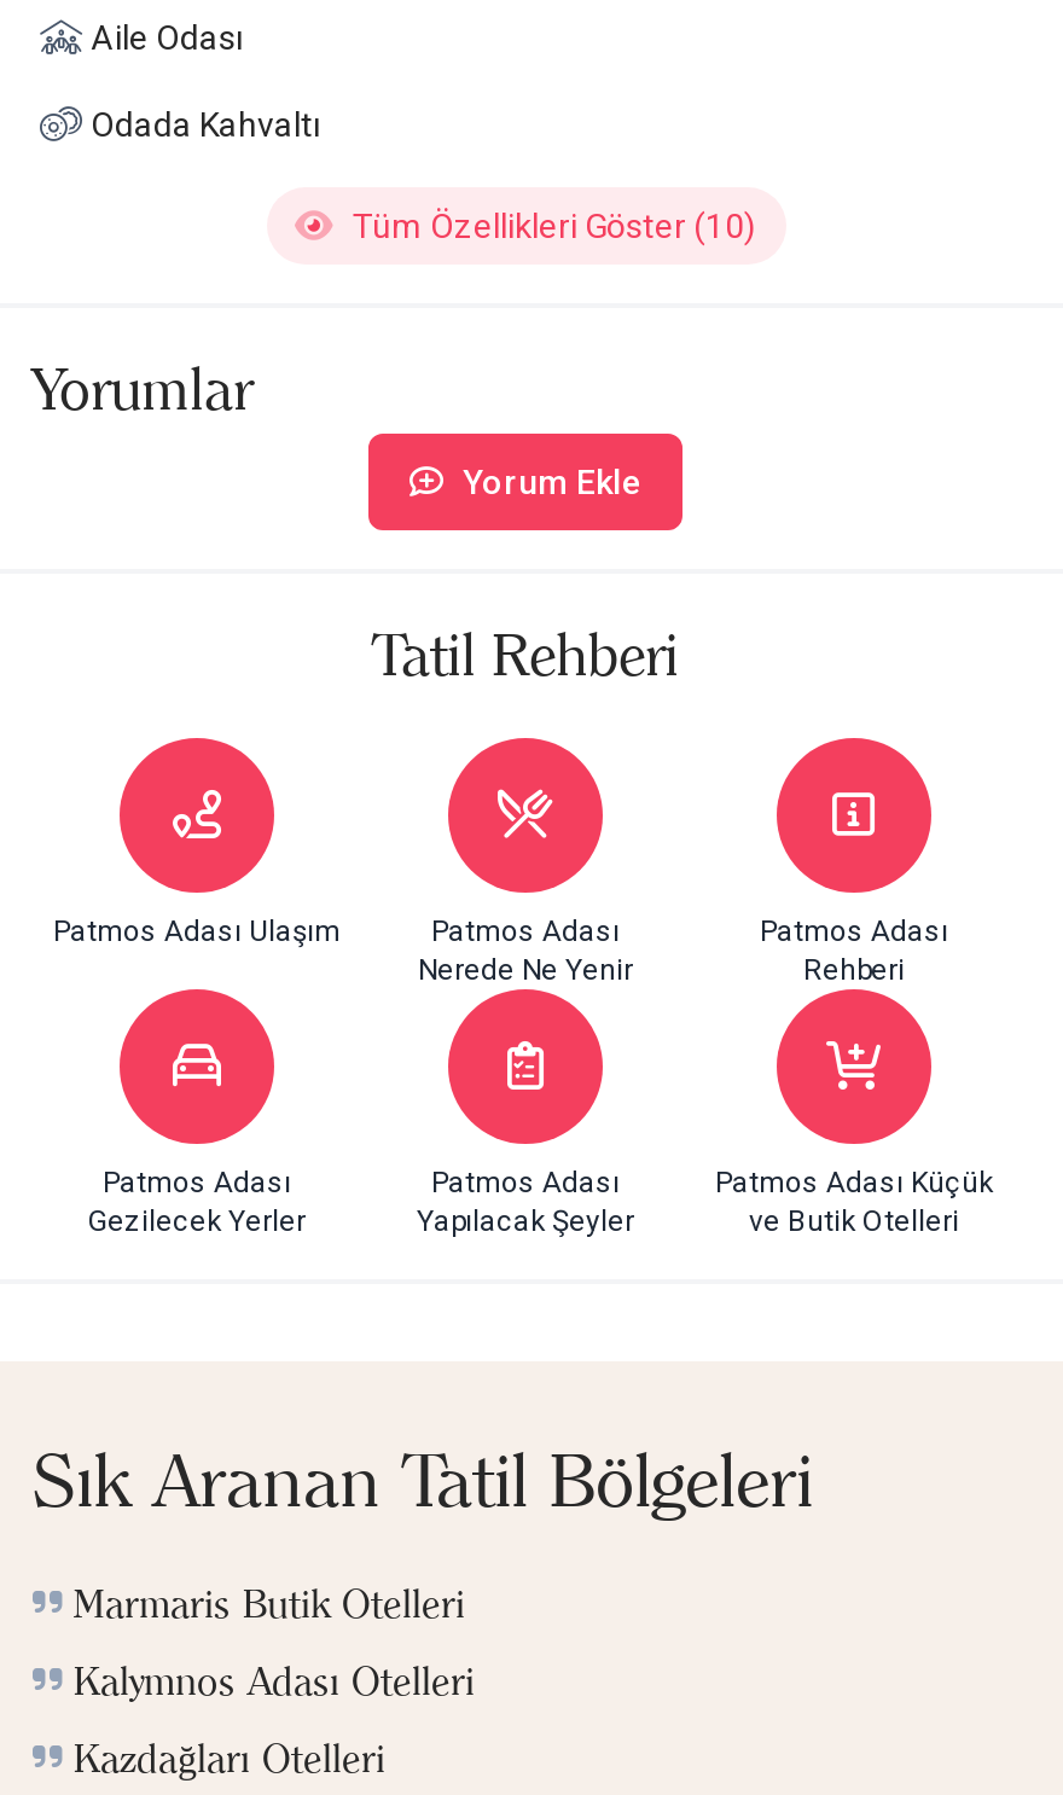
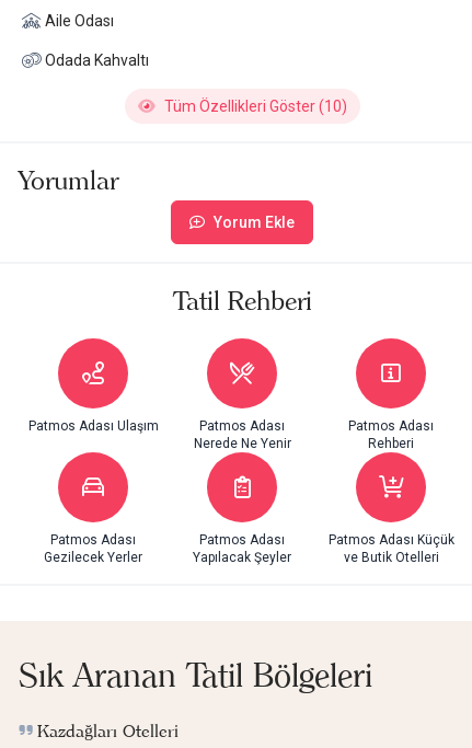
- Marmaris Butik Otelleri
- Kalymnos Adası Otelleri
